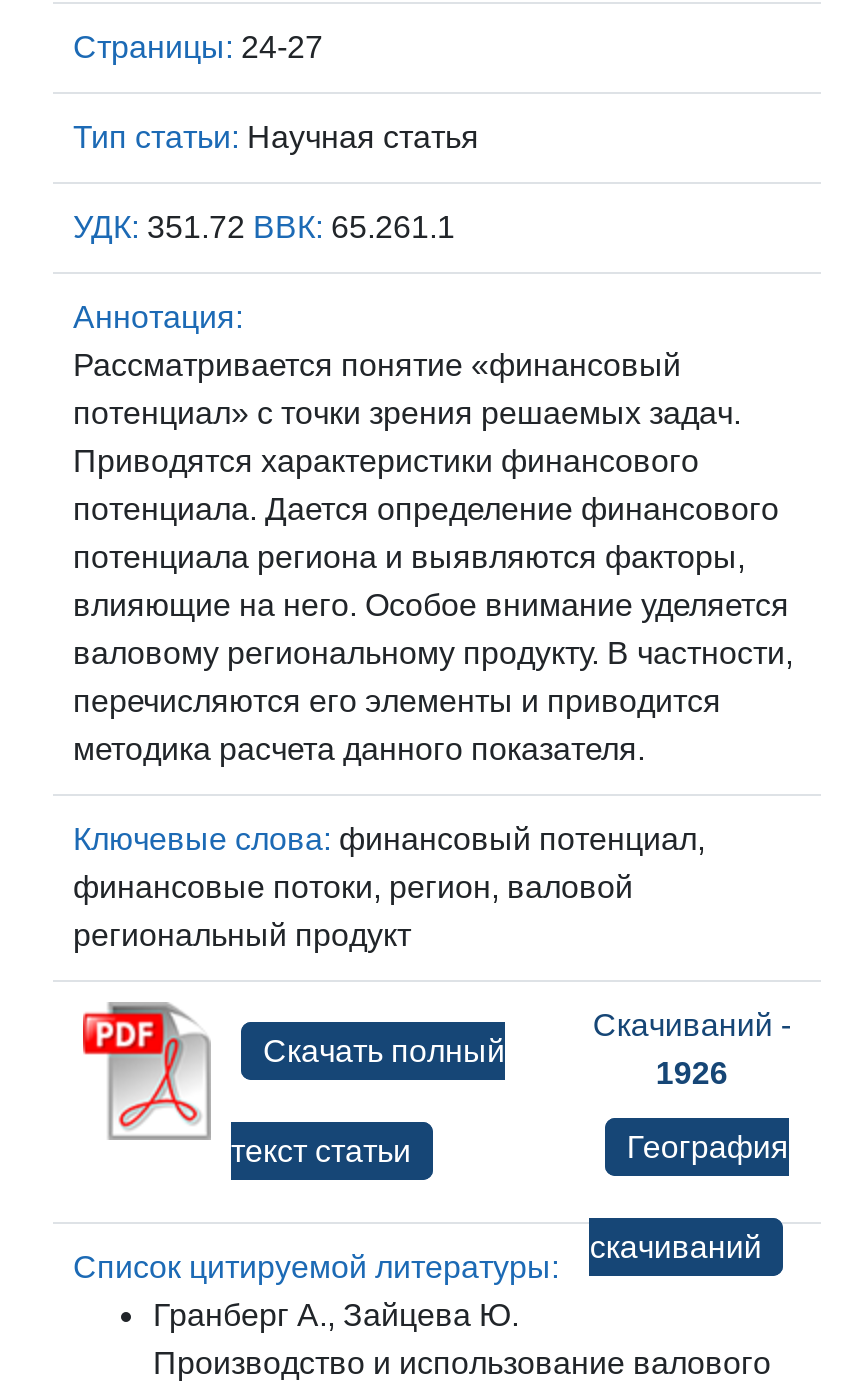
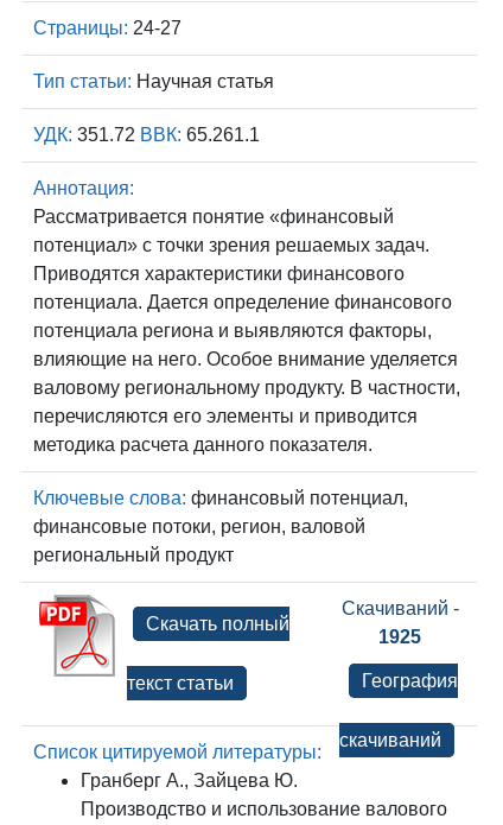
- 1926
+ 1925
